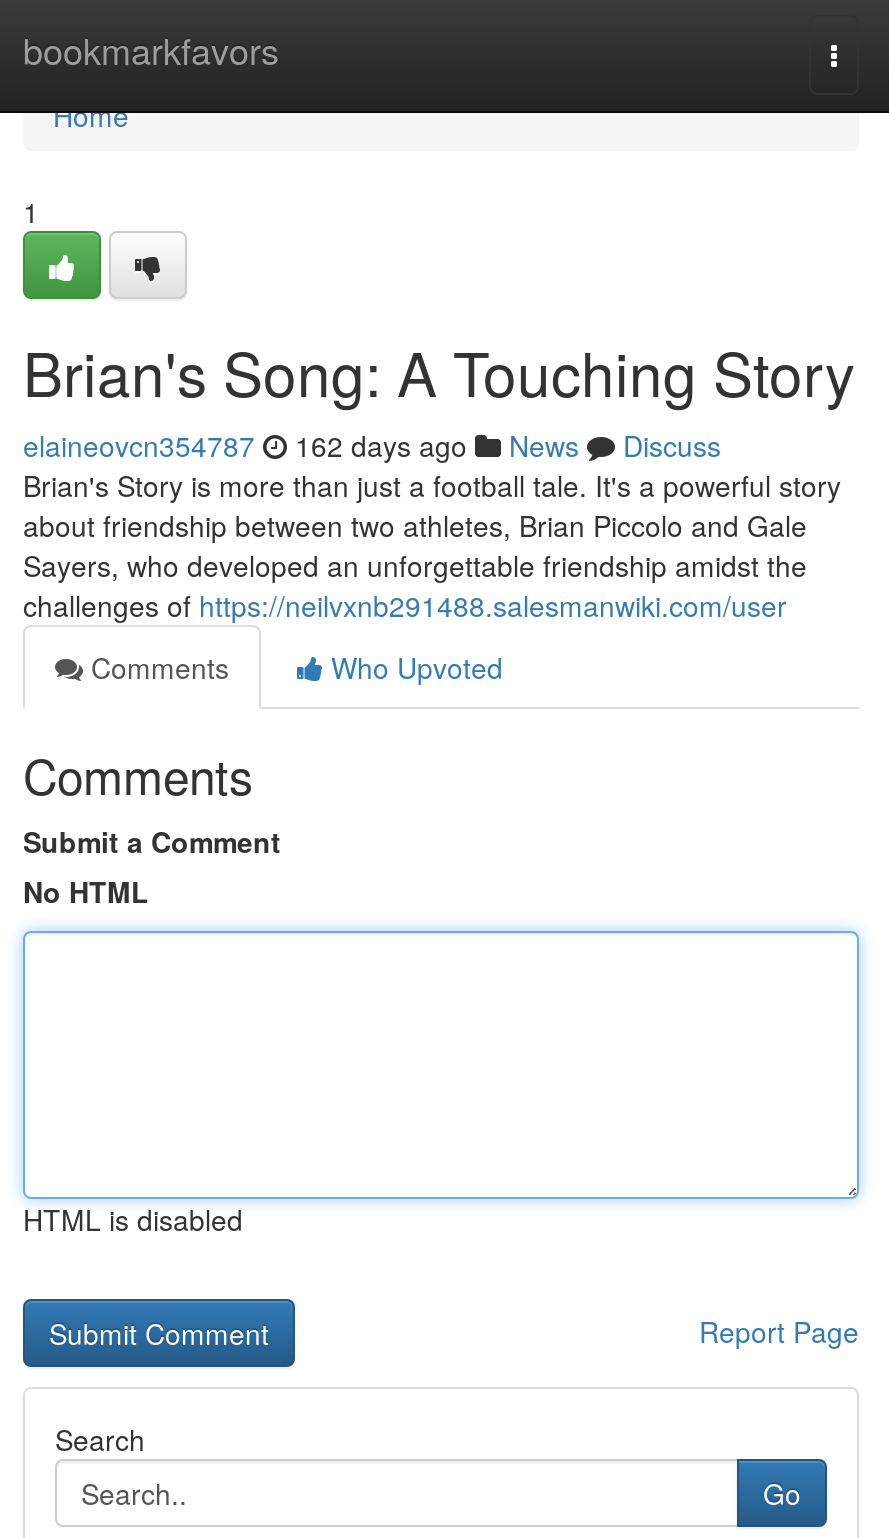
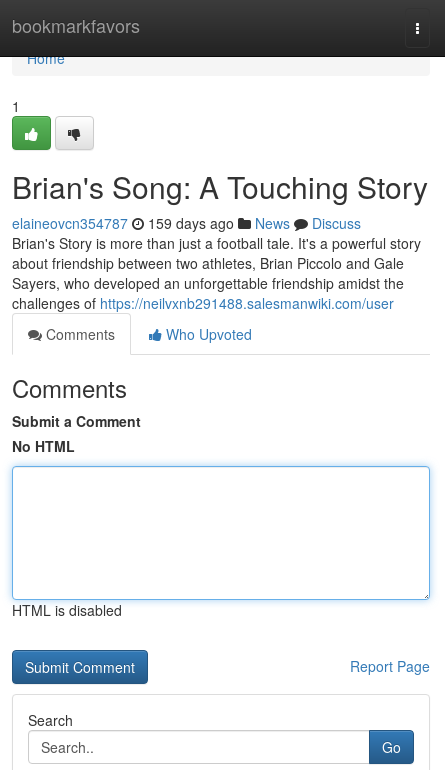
- elaineovcn354787 162 days ago News Discuss
+ elaineovcn354787 159 days ago News Discuss
